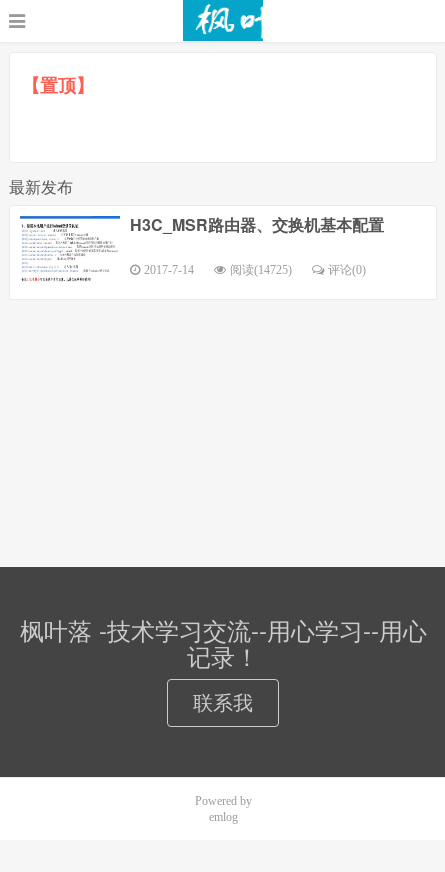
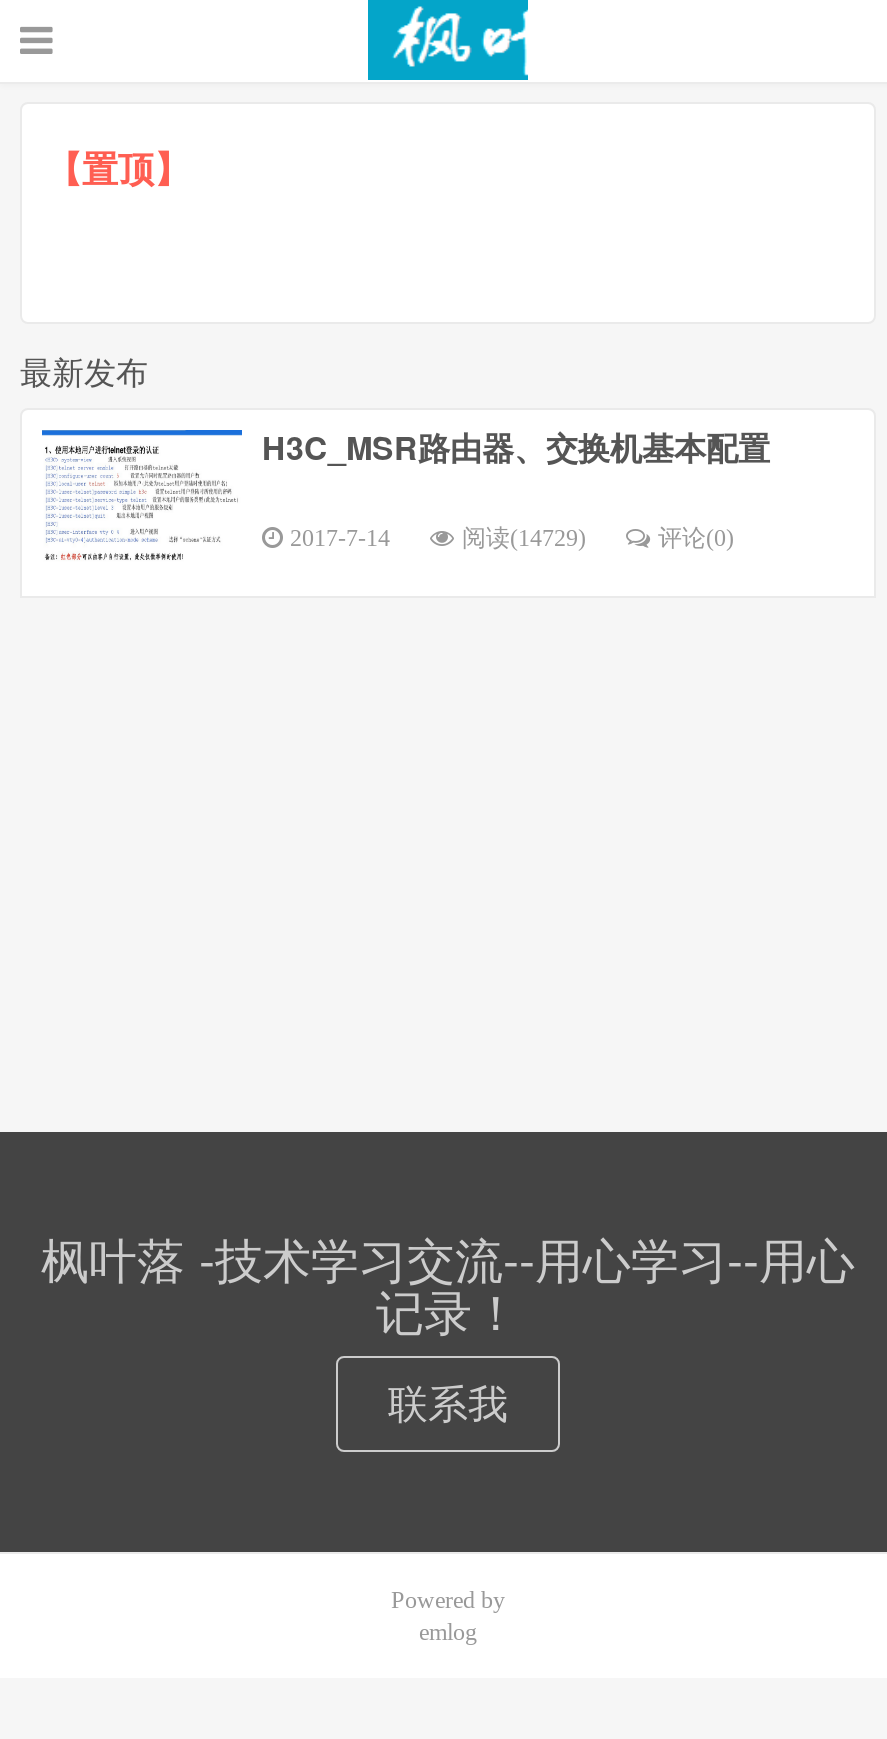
- 阅读(14725)
+ 阅读(14729)
